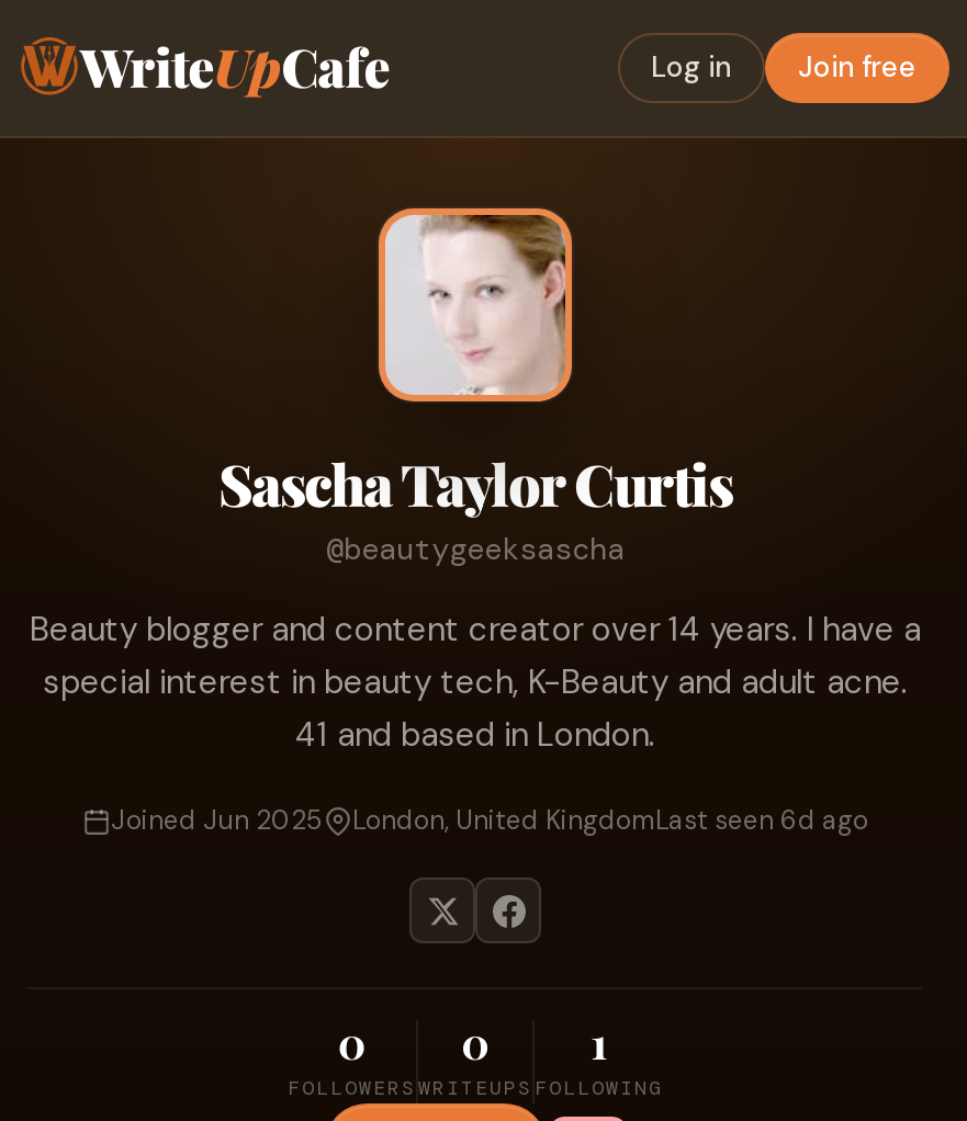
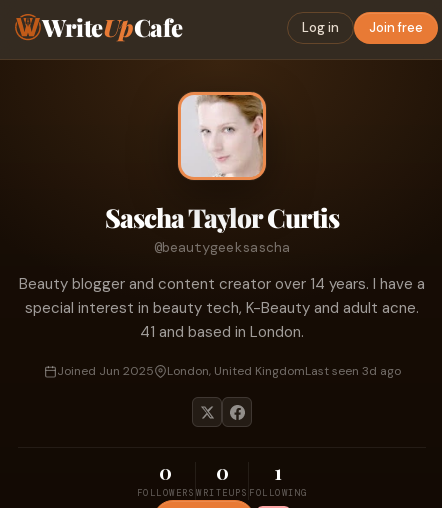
- London, United KingdomLast seen 6d ago
+ London, United KingdomLast seen 3d ago
